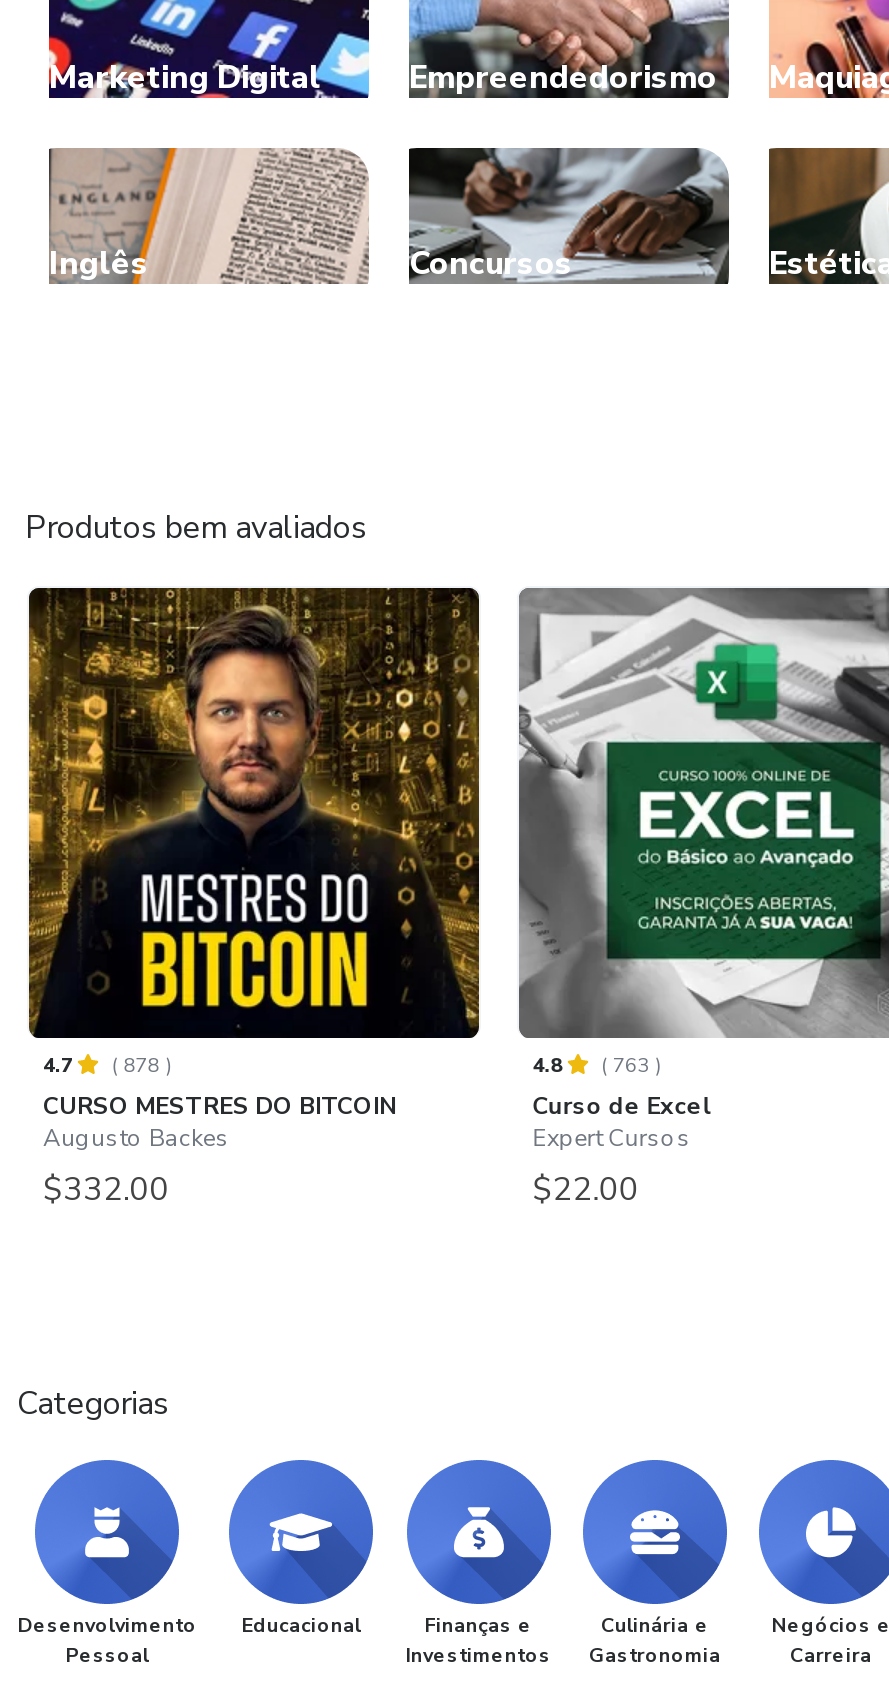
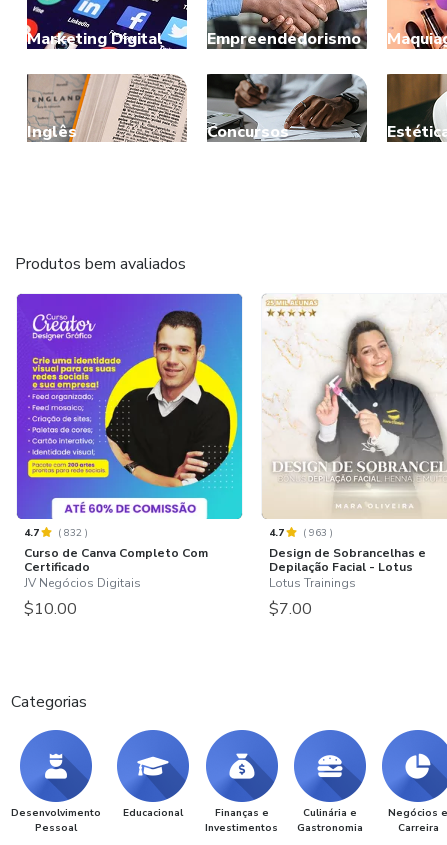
- [image]
- (878)
- CURSO MESTRES DO BITCOIN
- Augusto Backes
- $332.00
+ [image]
+ (832)
+ Curso de Canva Completo Com
+ Certificado
+ JV Negócios Digitais
+ $10.00

- [image]
- 4.8
- (763)
- Curso de Excel
- Expert Cursos
- $22.00
+ [image]
+ 4.7
+ (963)
+ Design de Sobrancelhas e
+ Depilação Facial - Lotus
+ Lotus Trainings
+ $7.00
